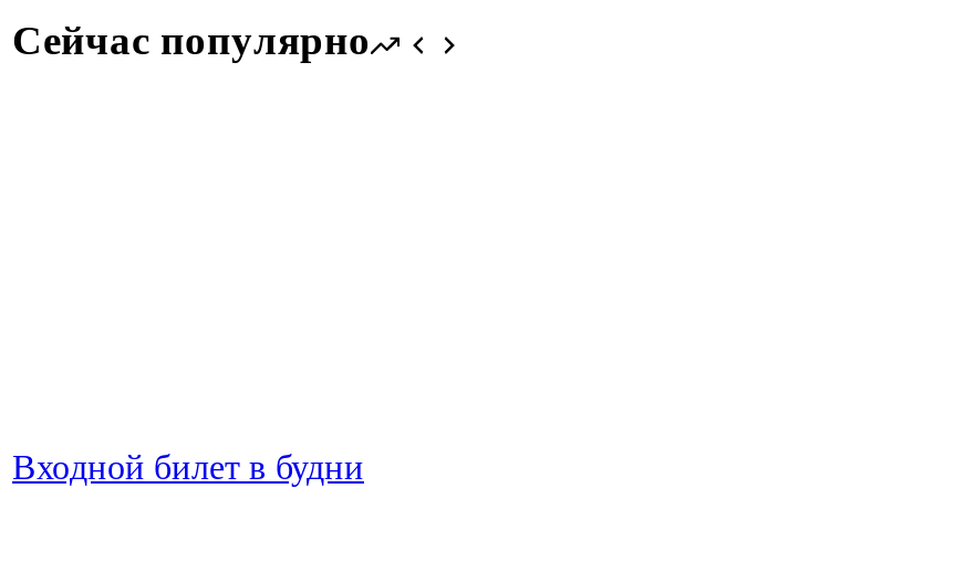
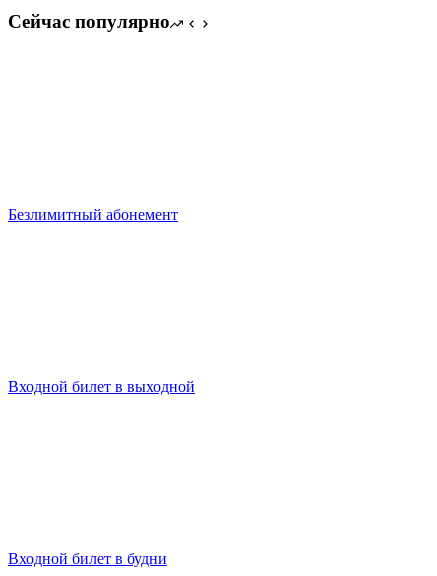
+ Безлимитный абонемент

+ Входной билет в выходной
